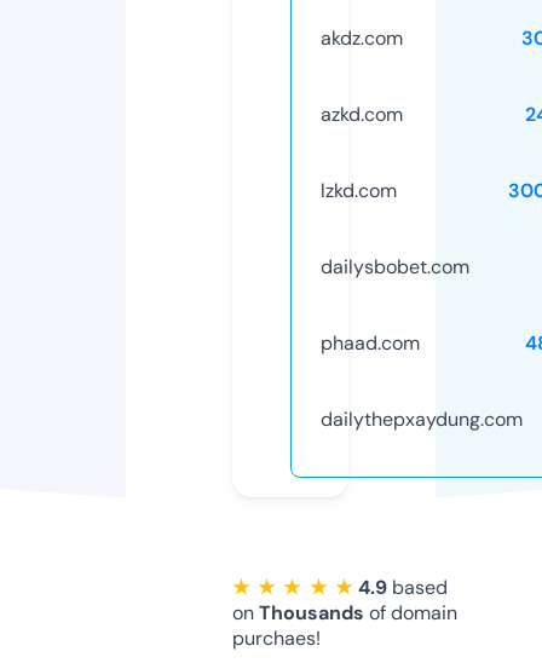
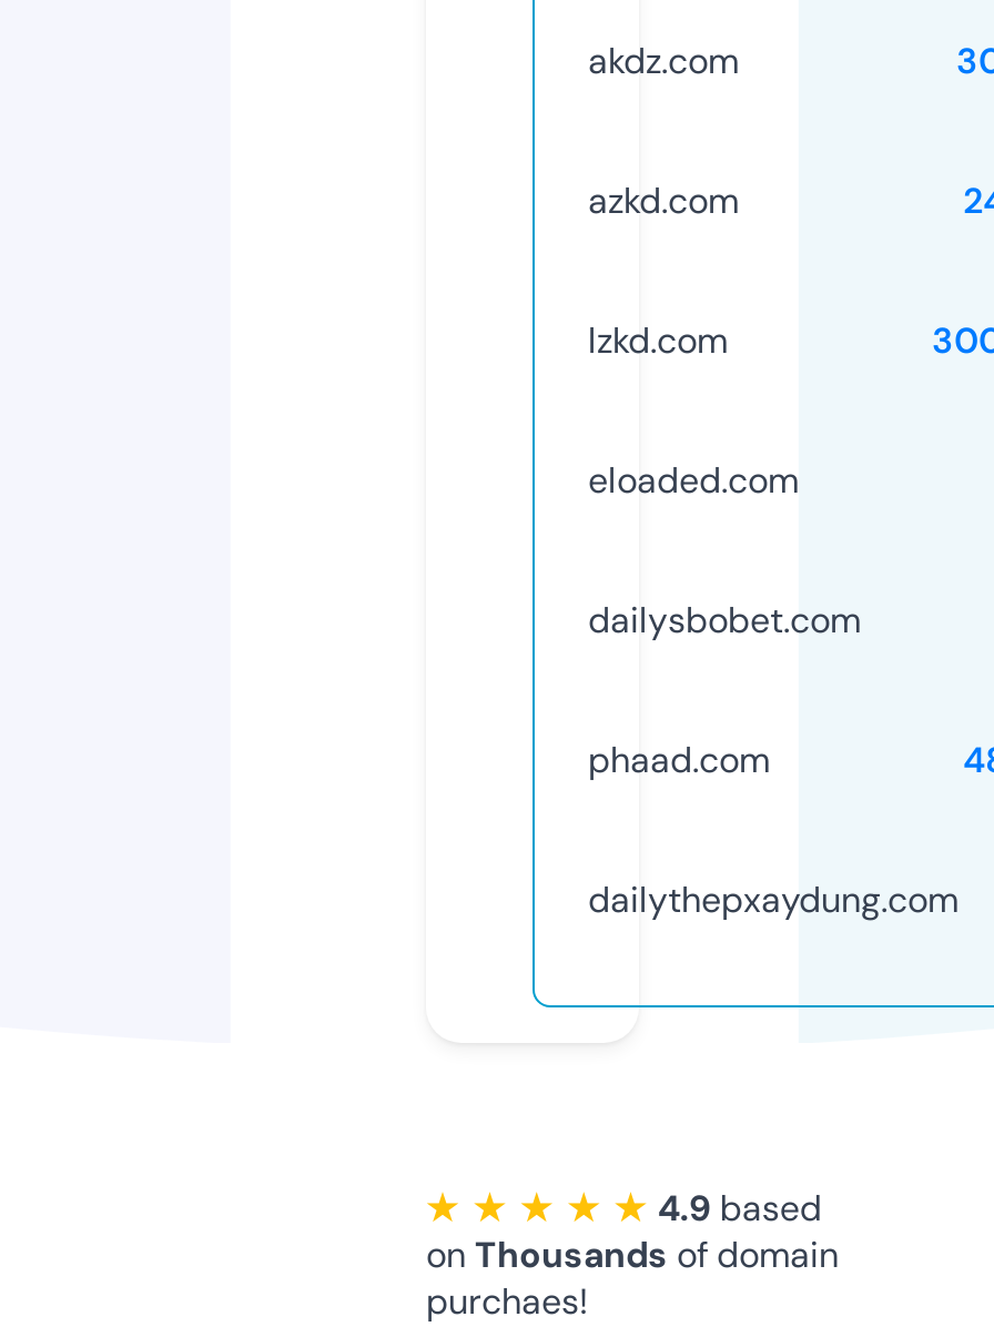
+ eloaded.com
